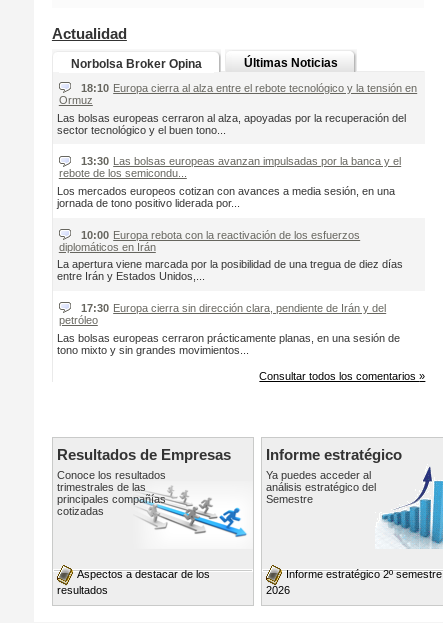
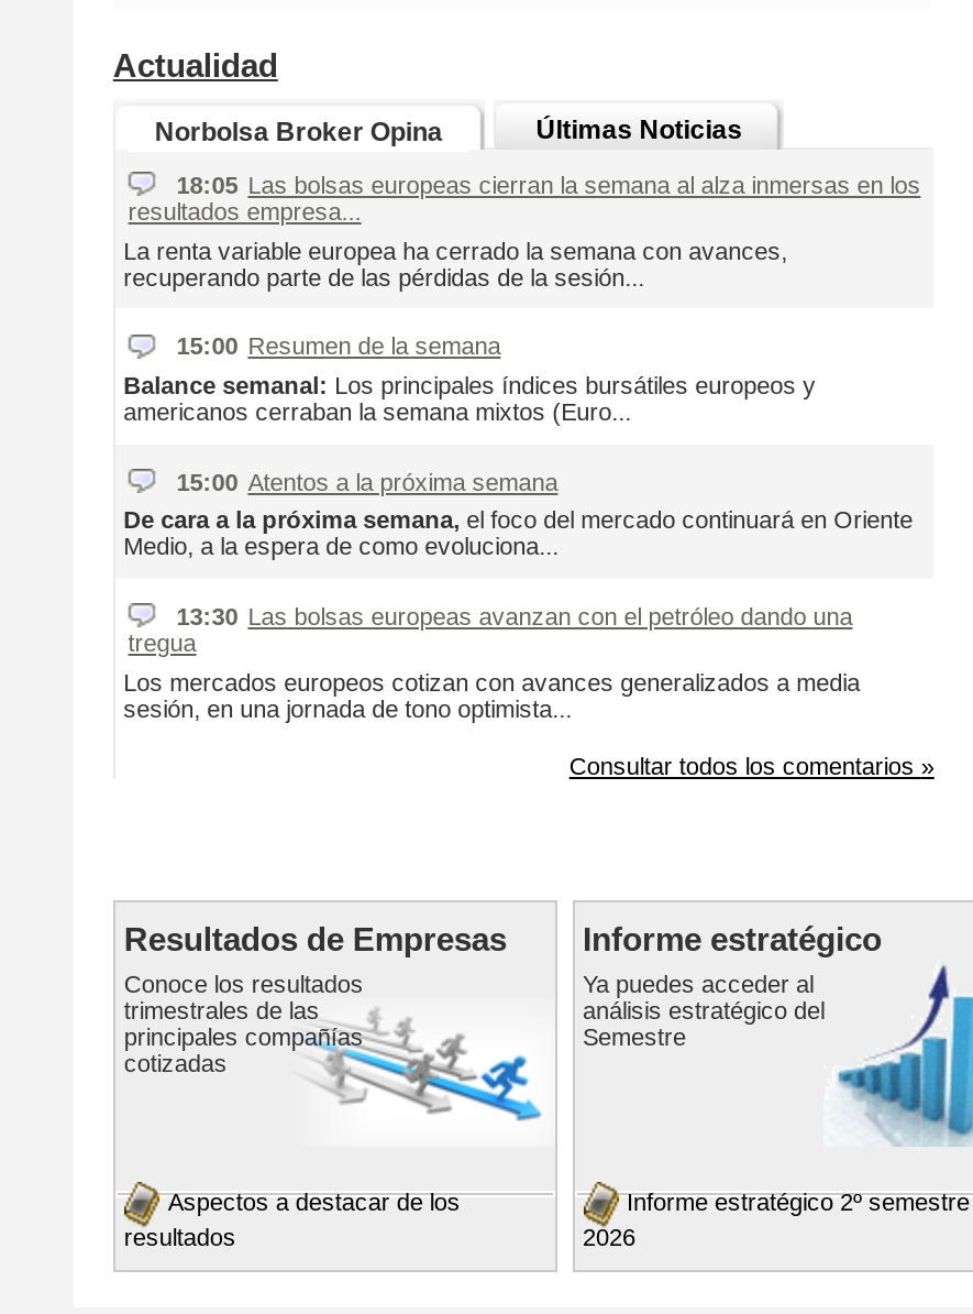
- 18:10 Europa cierra al alza entre el rebote tecnológico y la tensión en
- Ormuz
+ 18:05 Las bolsas europeas cierran la semana al alza inmersas en los
+ resultados empresa...

- Las bolsas europeas cerraron al alza, apoyadas por la recuperación del
- sector tecnológico y el buen tono...
+ La renta variable europea ha cerrado la semana con avances,
+ recuperando parte de las pérdidas de la sesión...

- 13:30 Las bolsas europeas avanzan impulsadas por la banca y el
- rebote de los semicondu...
+ 15:00 Resumen de la semana

- Los mercados europeos cotizan con avances a media sesión, en una
- jornada de tono positivo liderada por...
+ Balance semanal: Los principales índices bursátiles europeos y
+ americanos cerraban la semana mixtos (Euro...

- 10:00 Europa rebota con la reactivación de los esfuerzos
- diplomáticos en Irán
+ 15:00 Atentos a la próxima semana

- La apertura viene marcada por la posibilidad de una tregua de diez días
- entre Irán y Estados Unidos,...
+ De cara a la próxima semana, el foco del mercado continuará en Oriente
+ Medio, a la espera de como evoluciona...

- 17:30 Europa cierra sin dirección clara, pendiente de Irán y del
- petróleo
+ 13:30 Las bolsas europeas avanzan con el petróleo dando una
+ tregua

- Las bolsas europeas cerraron prácticamente planas, en una sesión de
- tono mixto y sin grandes movimientos...
+ Los mercados europeos cotizan con avances generalizados a media
+ sesión, en una jornada de tono optimista...
